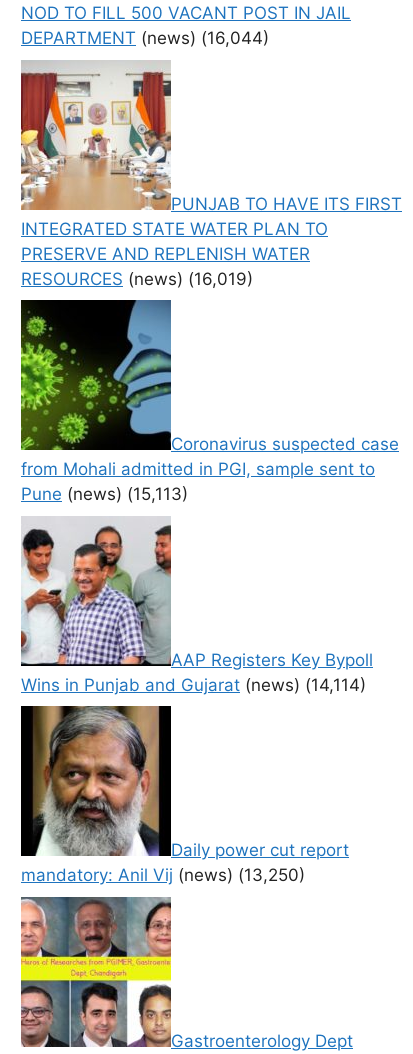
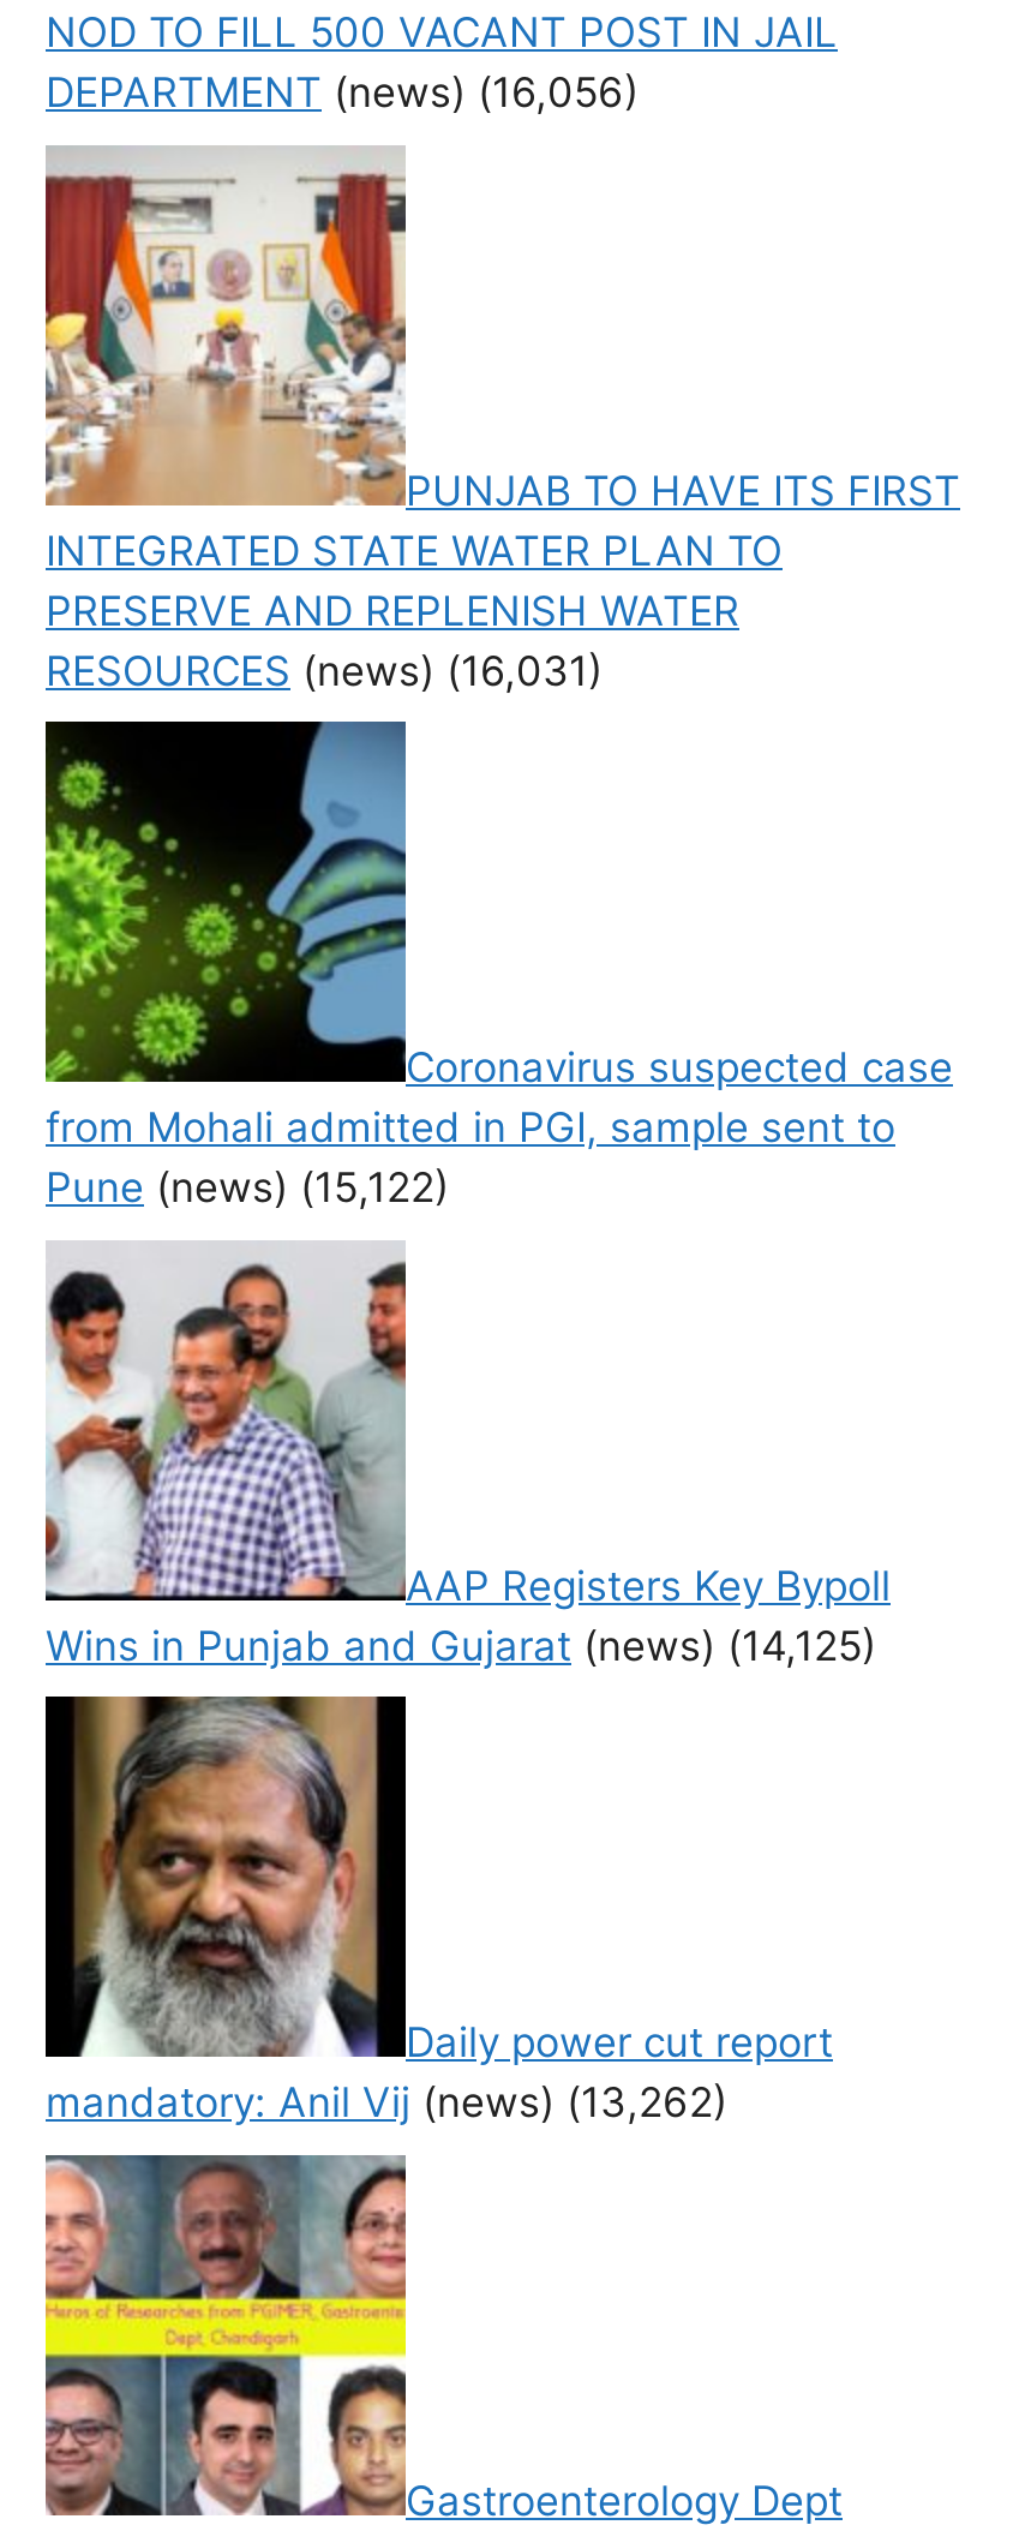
- DEPARTMENT (news) (16,044)
+ DEPARTMENT (news) (16,056)

- RESOURCES (news) (16,019)
+ RESOURCES (news) (16,031)

- Pune (news) (15,113)
+ Pune (news) (15,122)

- Wins in Punjab and Gujarat (news) (14,114)
+ Wins in Punjab and Gujarat (news) (14,125)

- mandatory: Anil Vij (news) (13,250)
+ mandatory: Anil Vij (news) (13,262)
